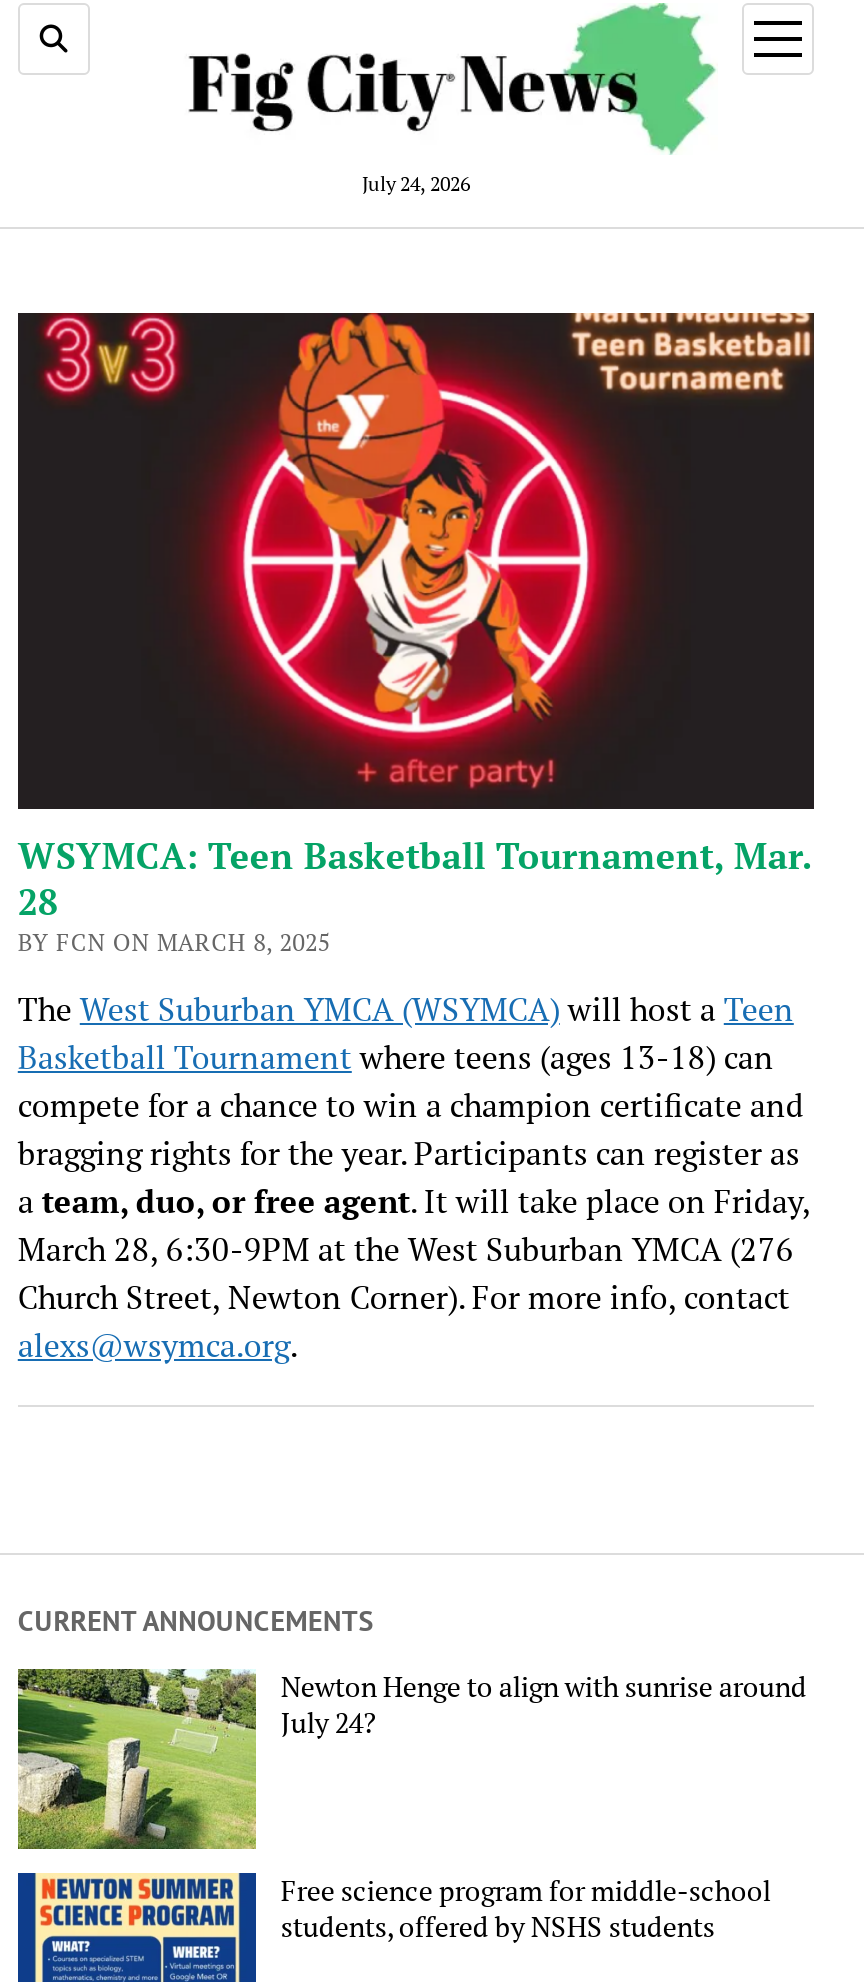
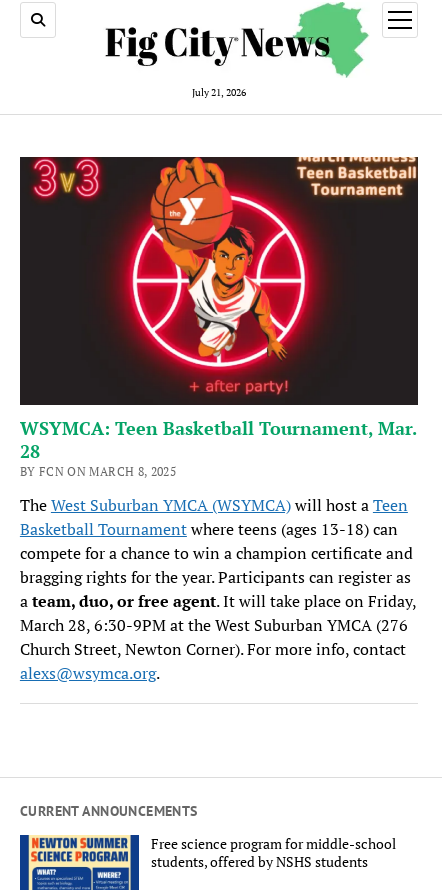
- July 24, 2026
+ July 21, 2026

- [image]
- Newton Henge to align with sunrise around
- July 24?
